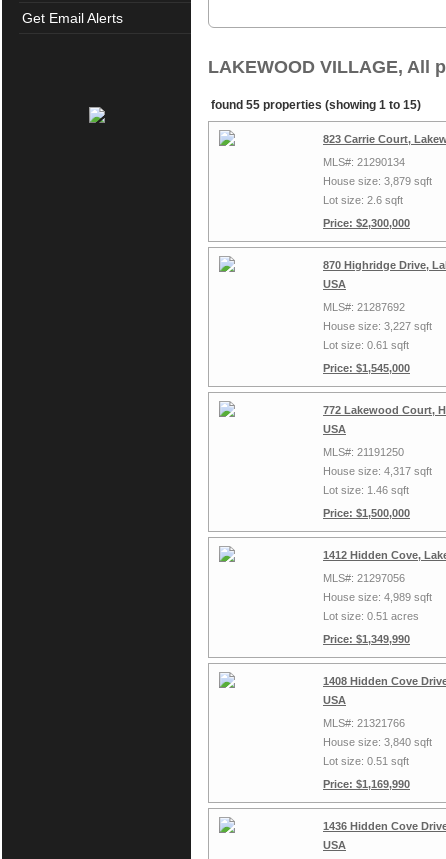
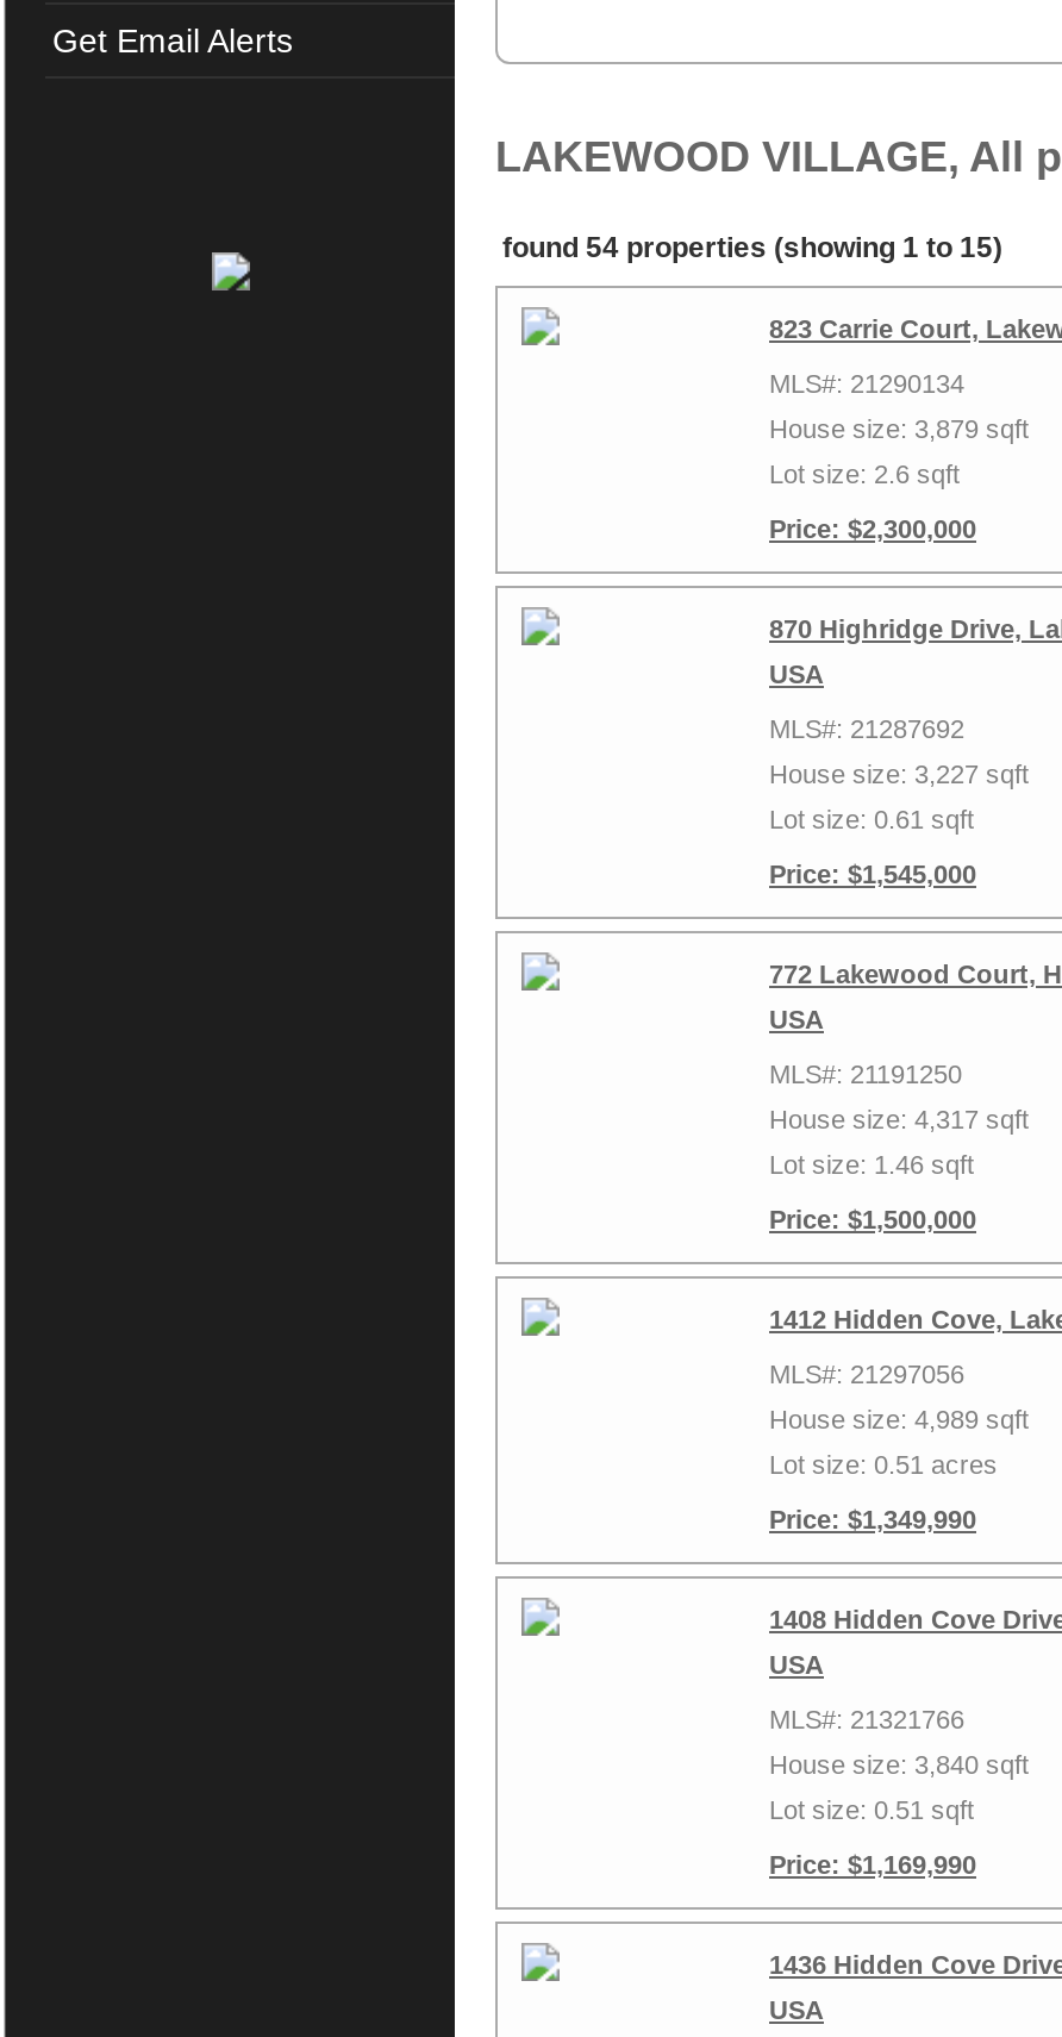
- found 55 properties (showing 1 to 15)
+ found 54 properties (showing 1 to 15)
